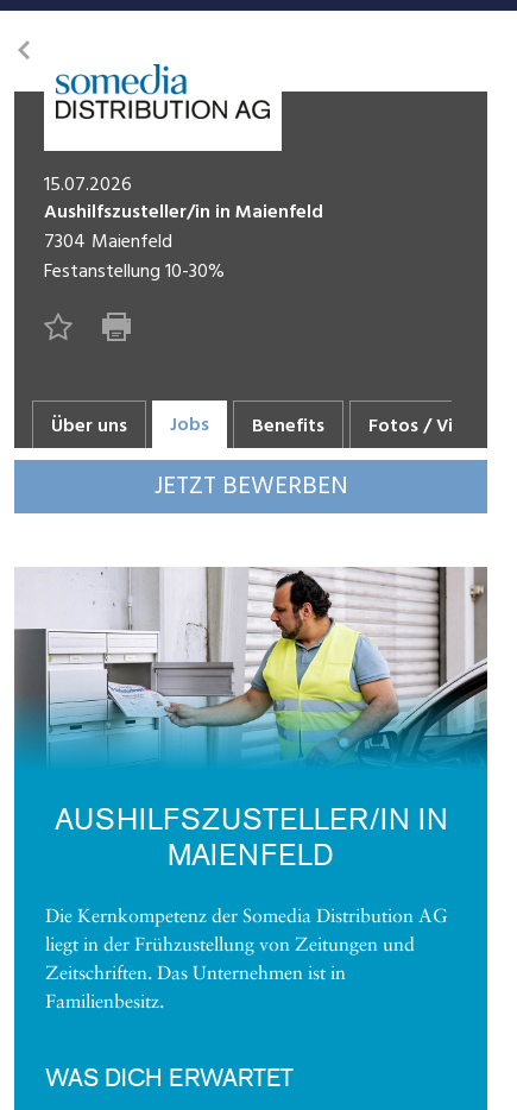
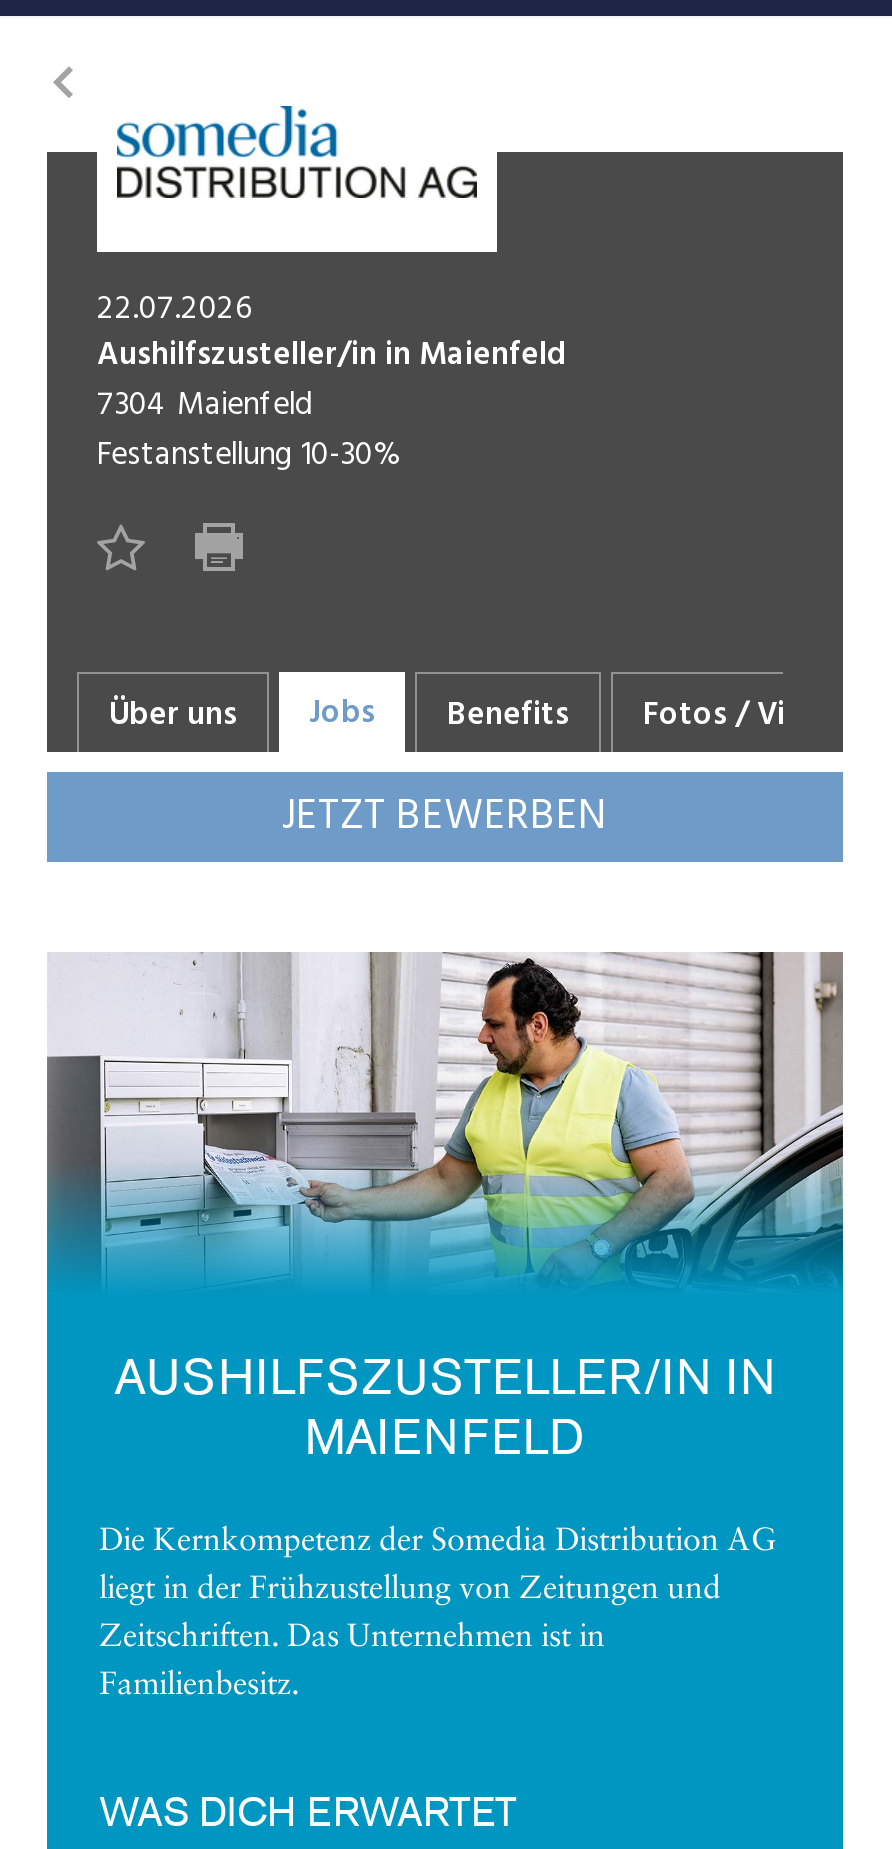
- 15.07.2026
+ 22.07.2026
